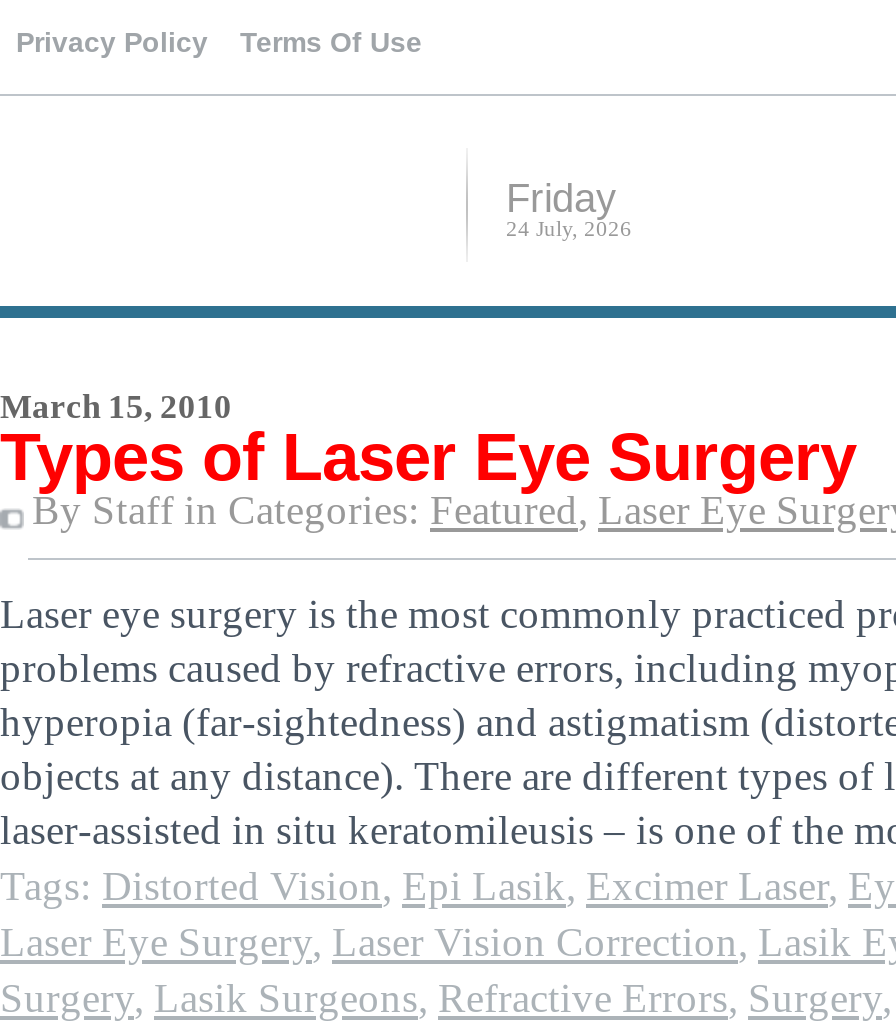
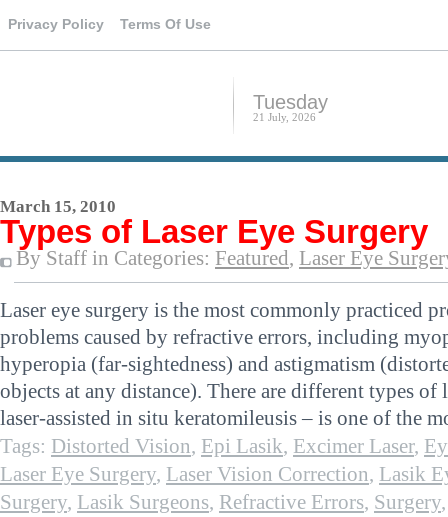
- Friday
- 24 July, 2026
+ Tuesday
+ 21 July, 2026
